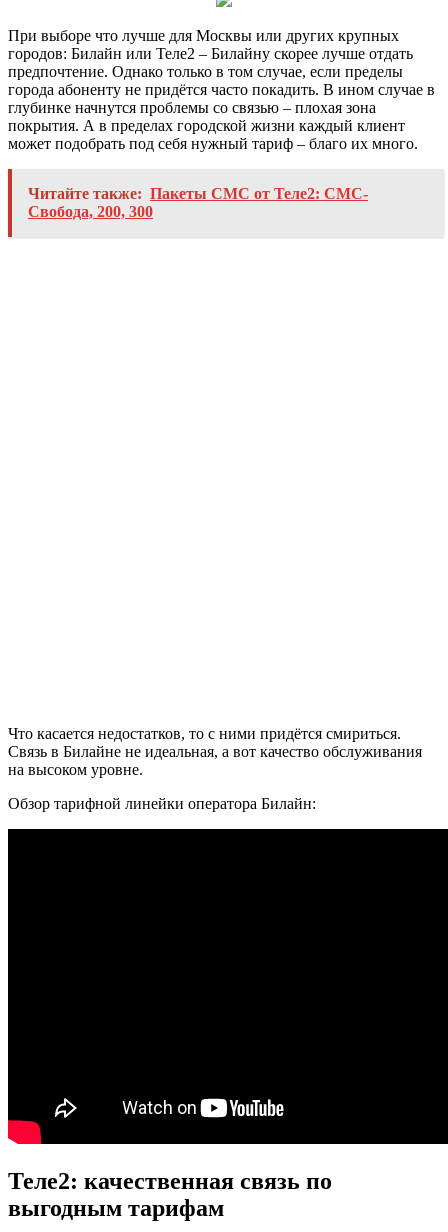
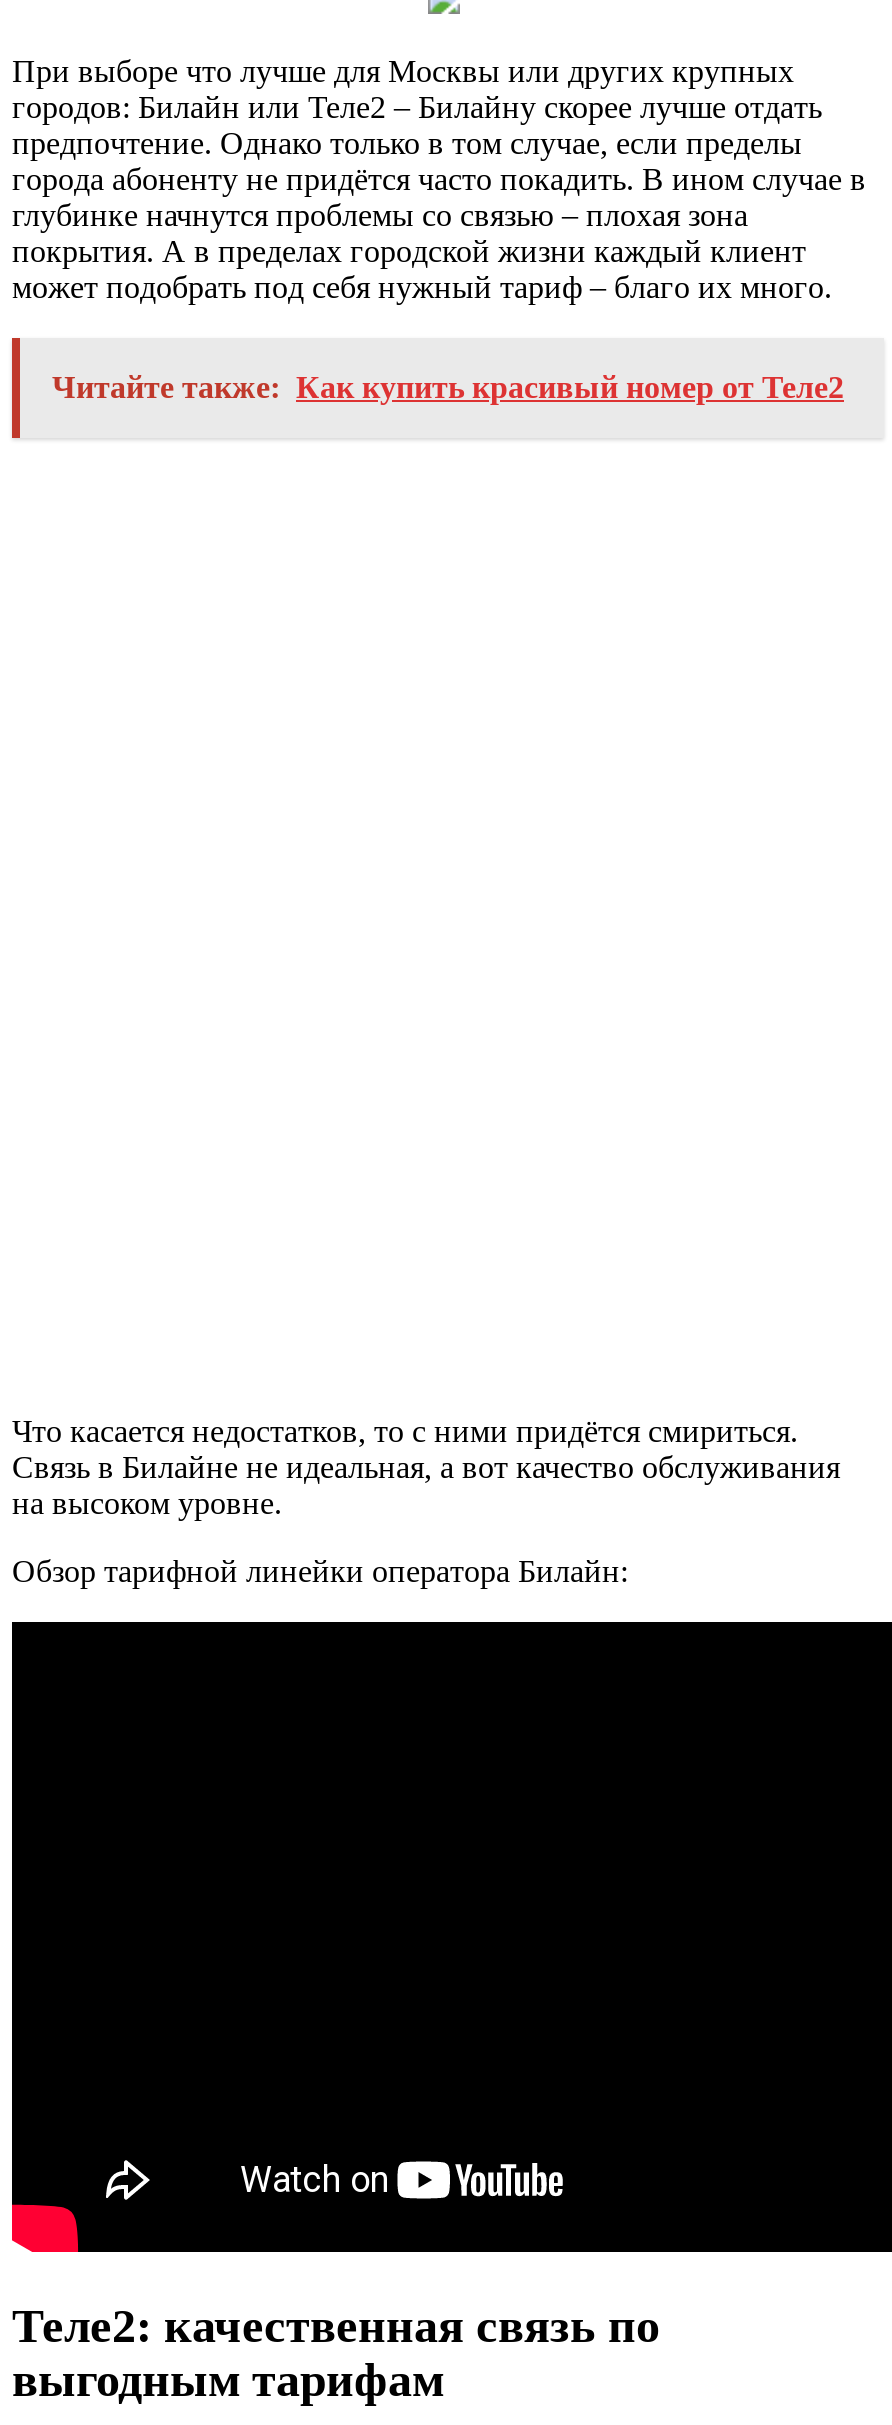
- Читайте также: Пакеты СМС от Теле2: СМС-
- Свобода, 200, 300
+ Читайте также: Как купить красивый номер от Теле2
